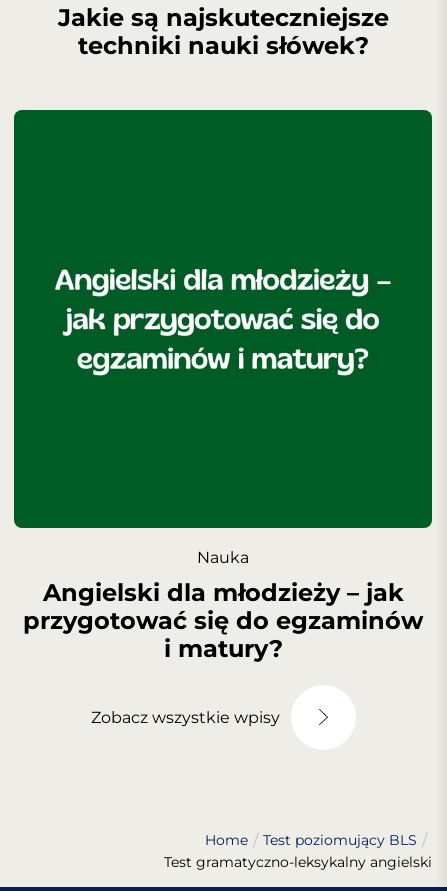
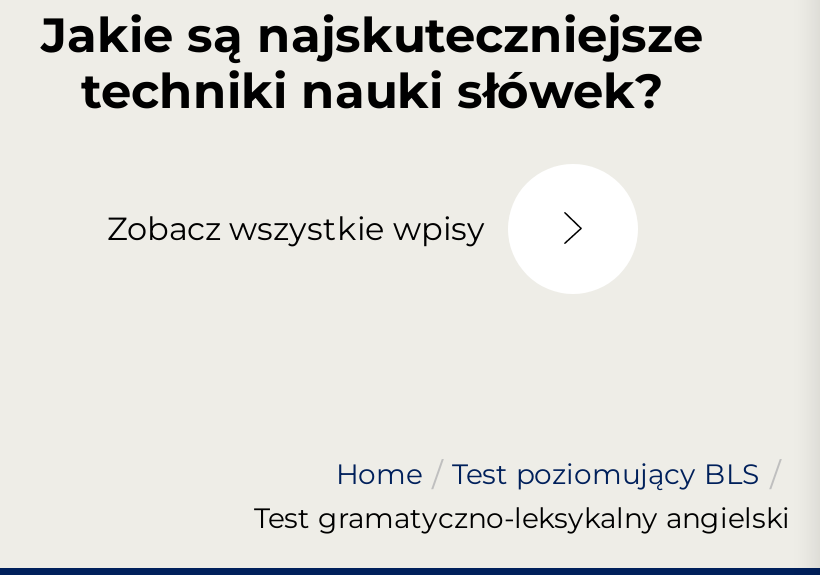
- [image]
- Nauka
- Angielski dla młodzieży – jak
- przygotować się do egzaminów
- i matury?
